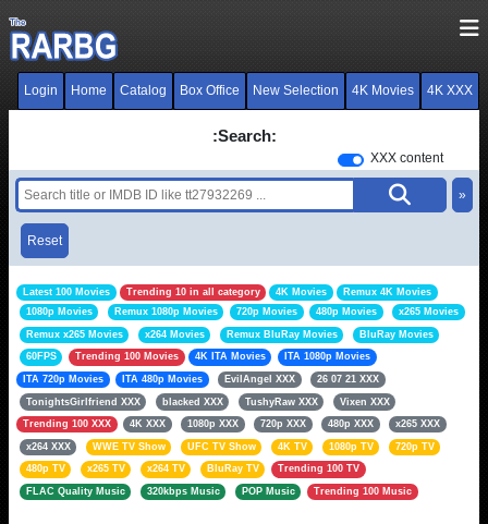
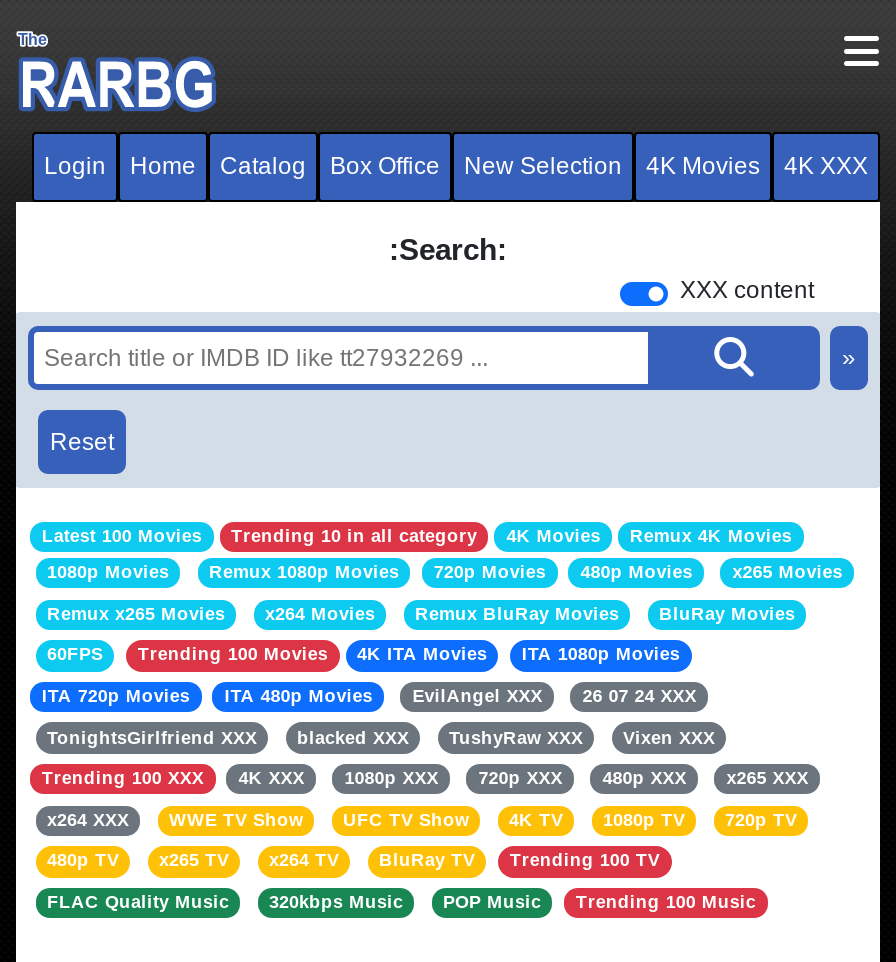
- ITA 720p Movies ITA 480p Movies EvilAngel XXX 26 07 21 XXX
+ ITA 720p Movies ITA 480p Movies EvilAngel XXX 26 07 24 XXX
